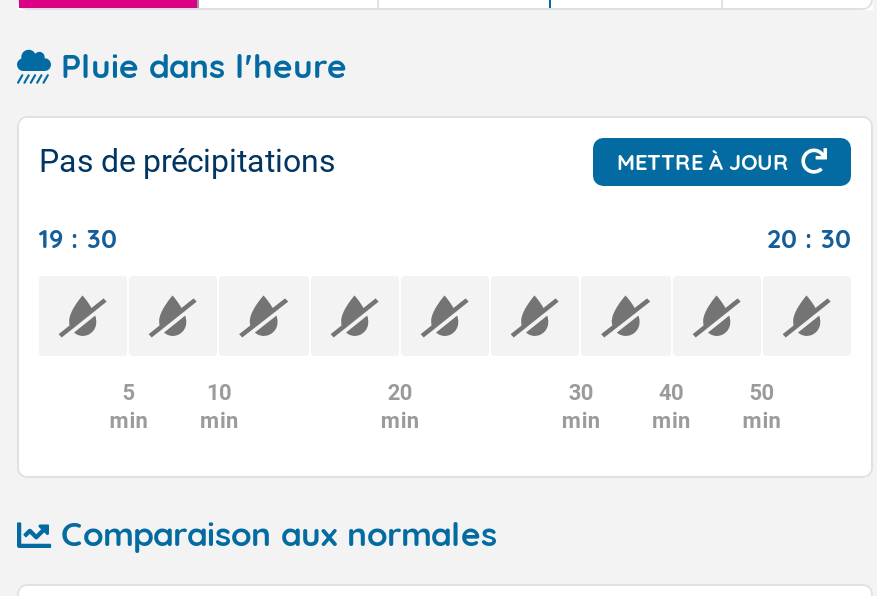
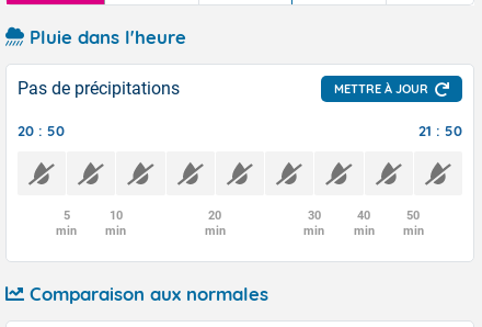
- 19 : 30
+ 20 : 50

- 20 : 30
+ 21 : 50
